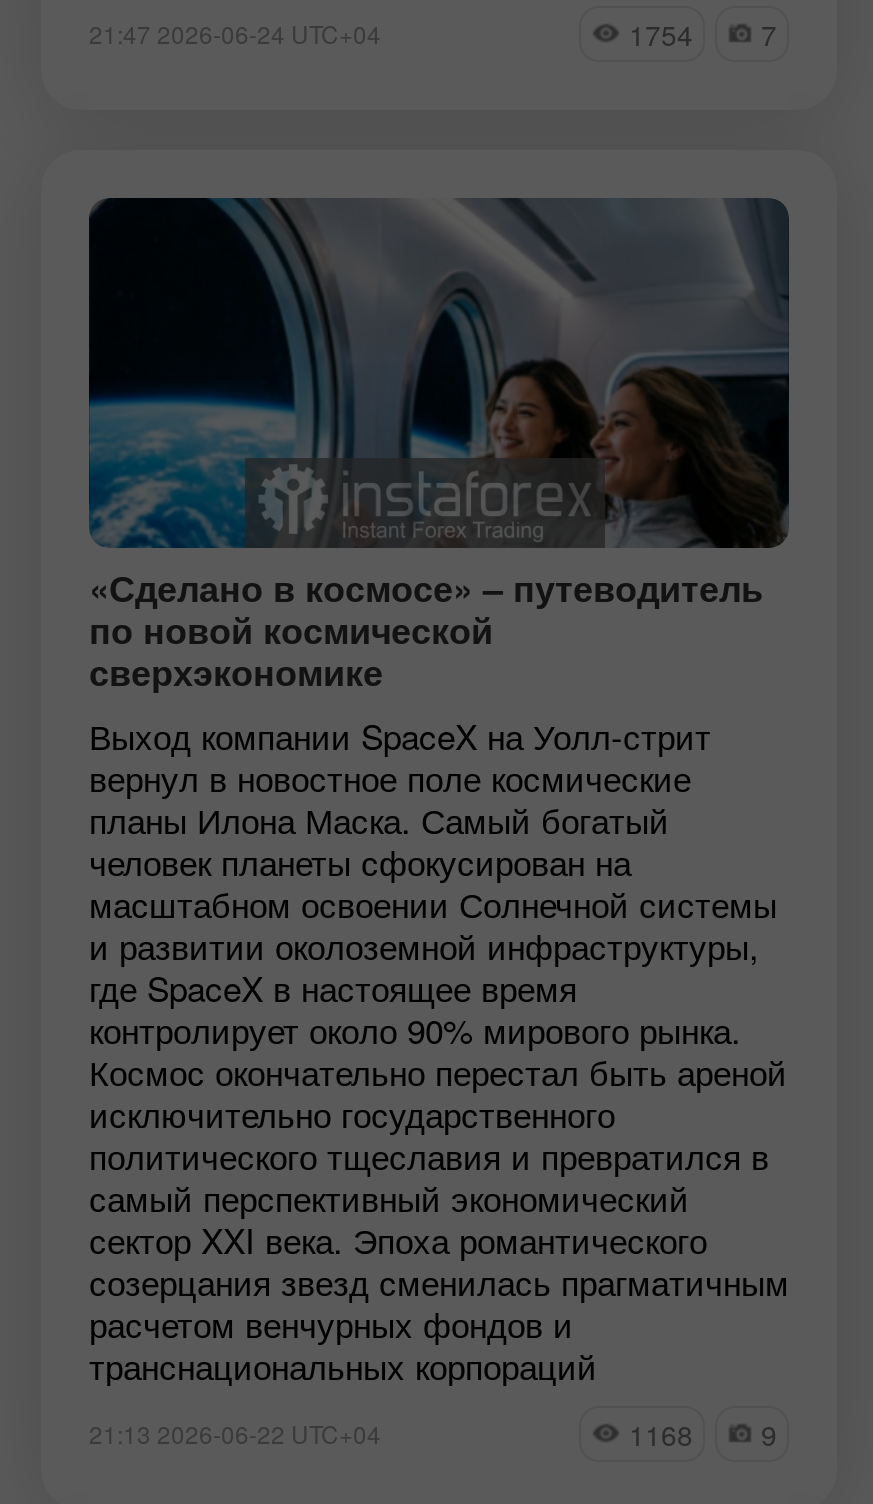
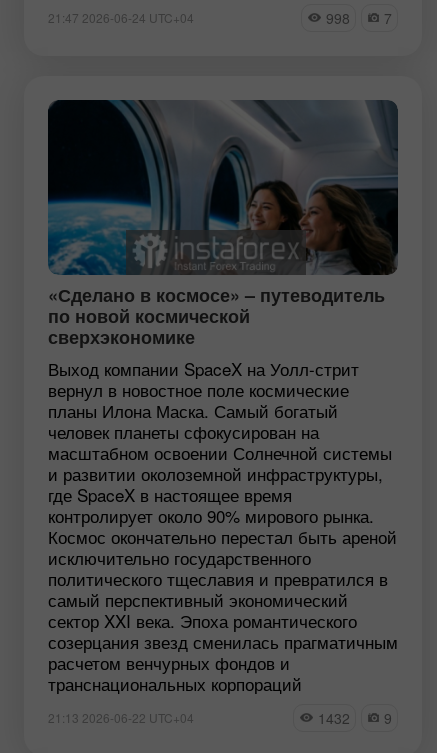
- 1754 7
+ 998 7

- 1168 9
+ 1432 9
